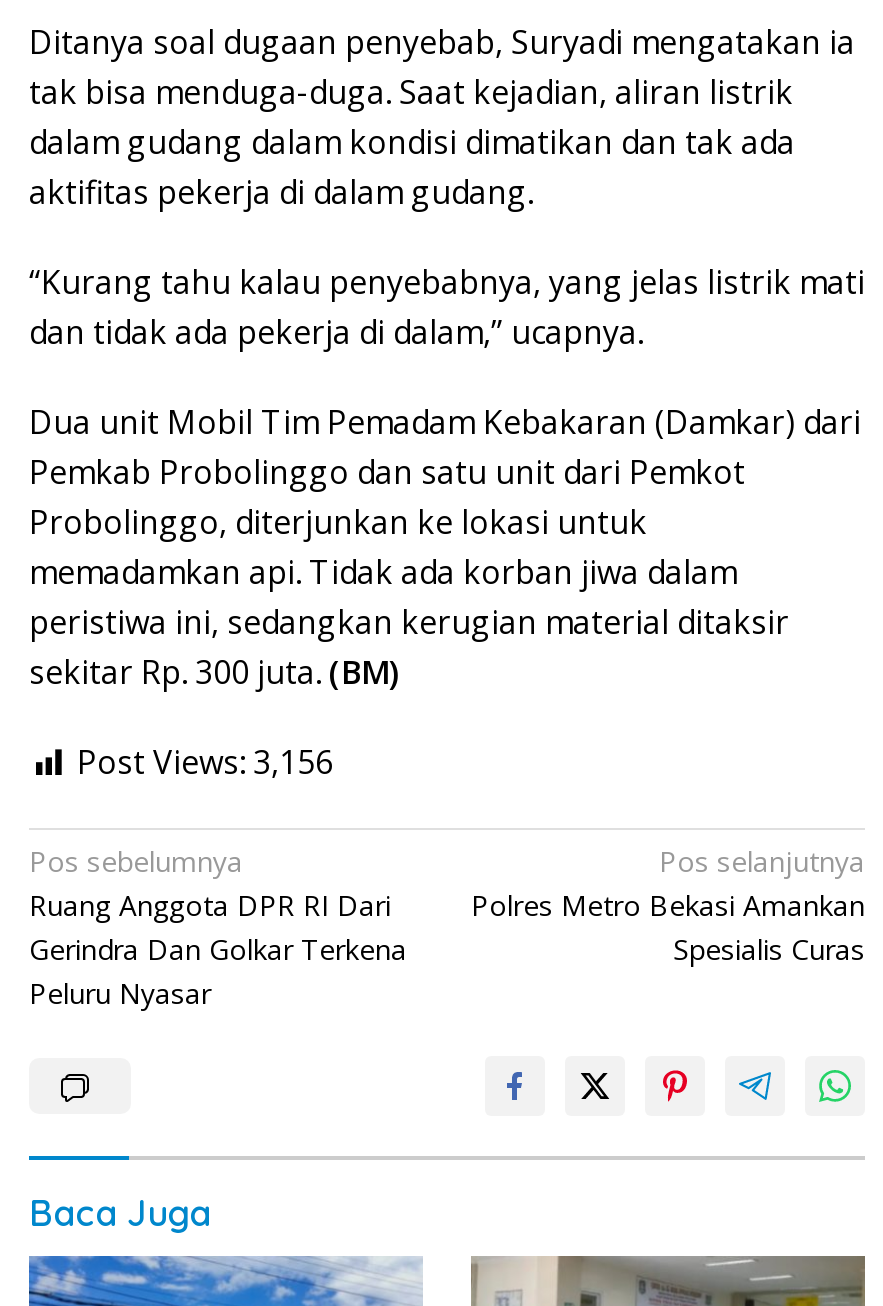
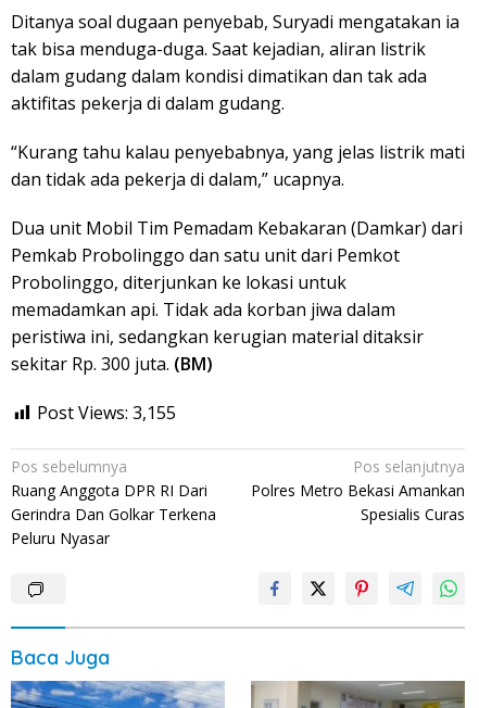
- Post Views: 3,156
+ Post Views: 3,155
